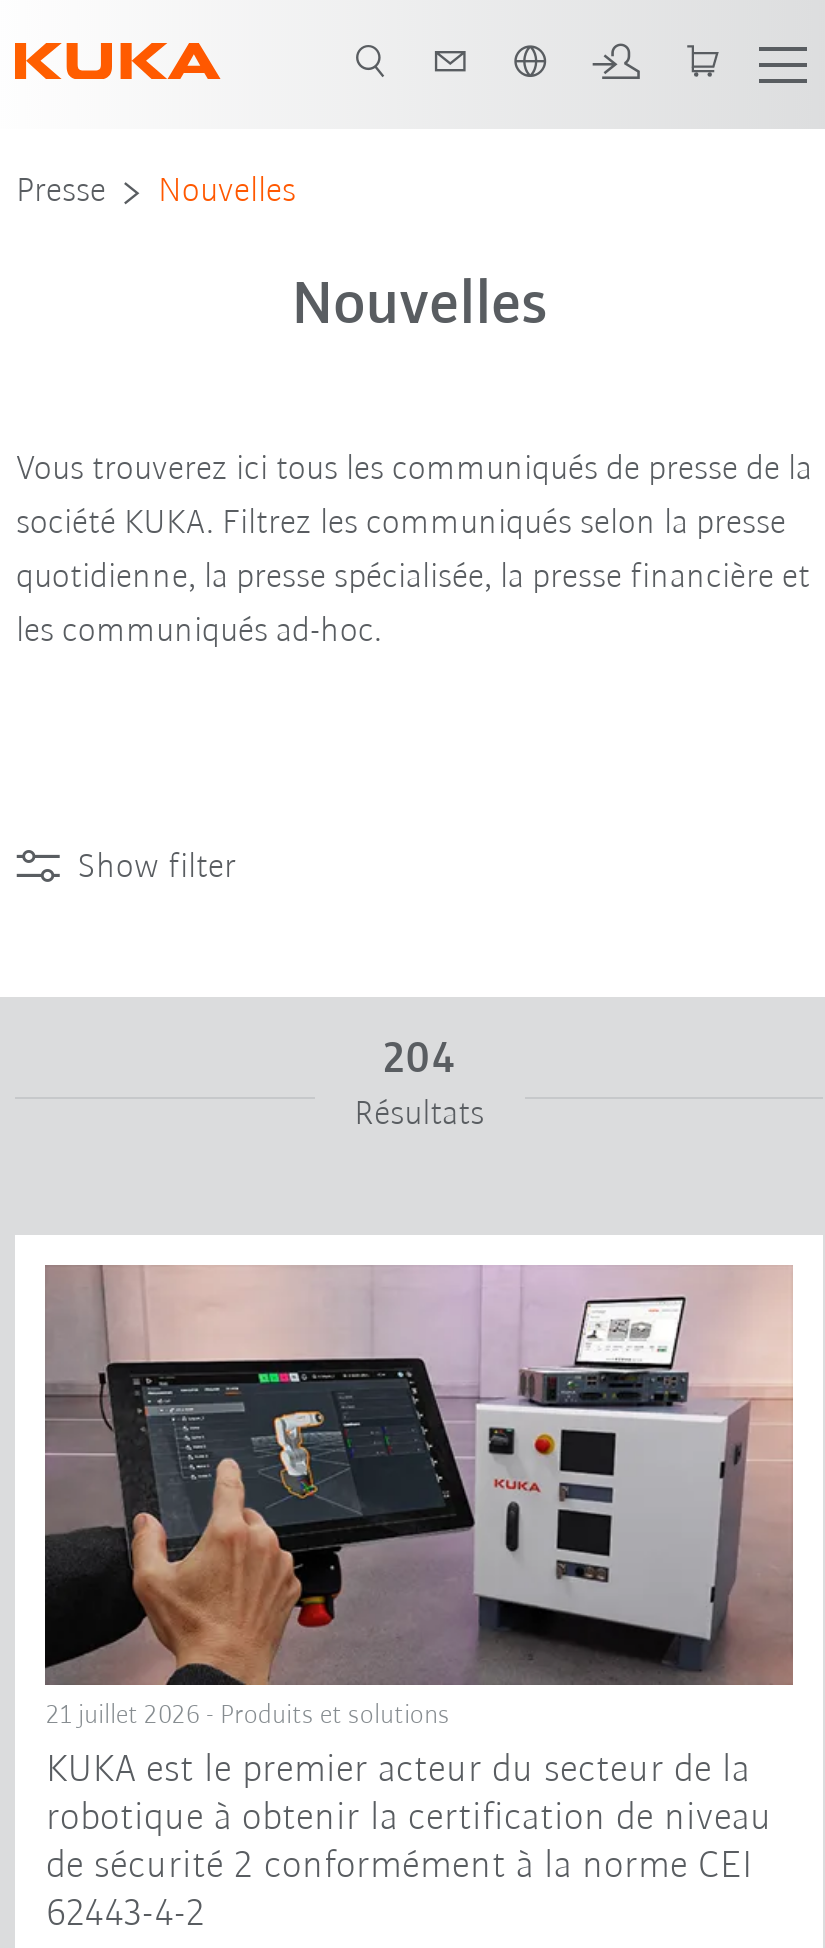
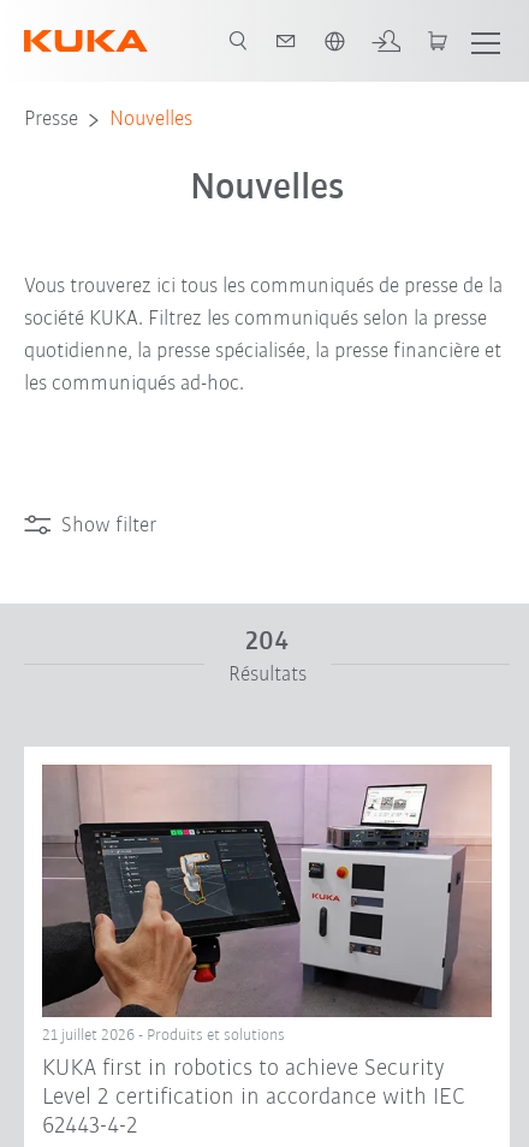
- KUKA est le premier acteur du secteur de la
- robotique à obtenir la certification de niveau
- de sécurité 2 conformément à la norme CEI
+ KUKA first in robotics to achieve Security
+ Level 2 certification in accordance with IEC
